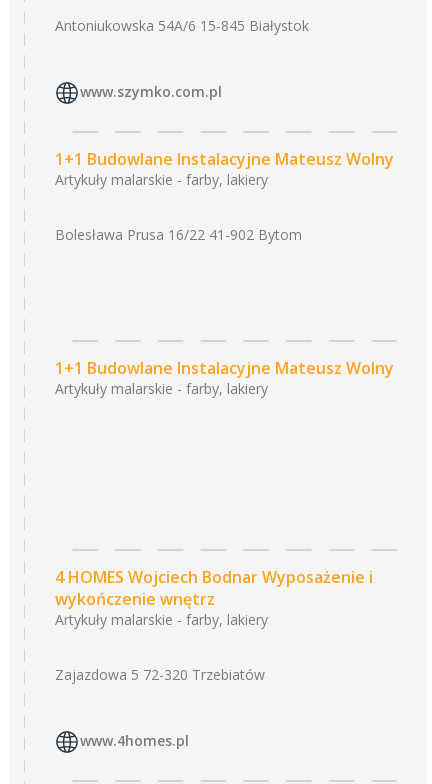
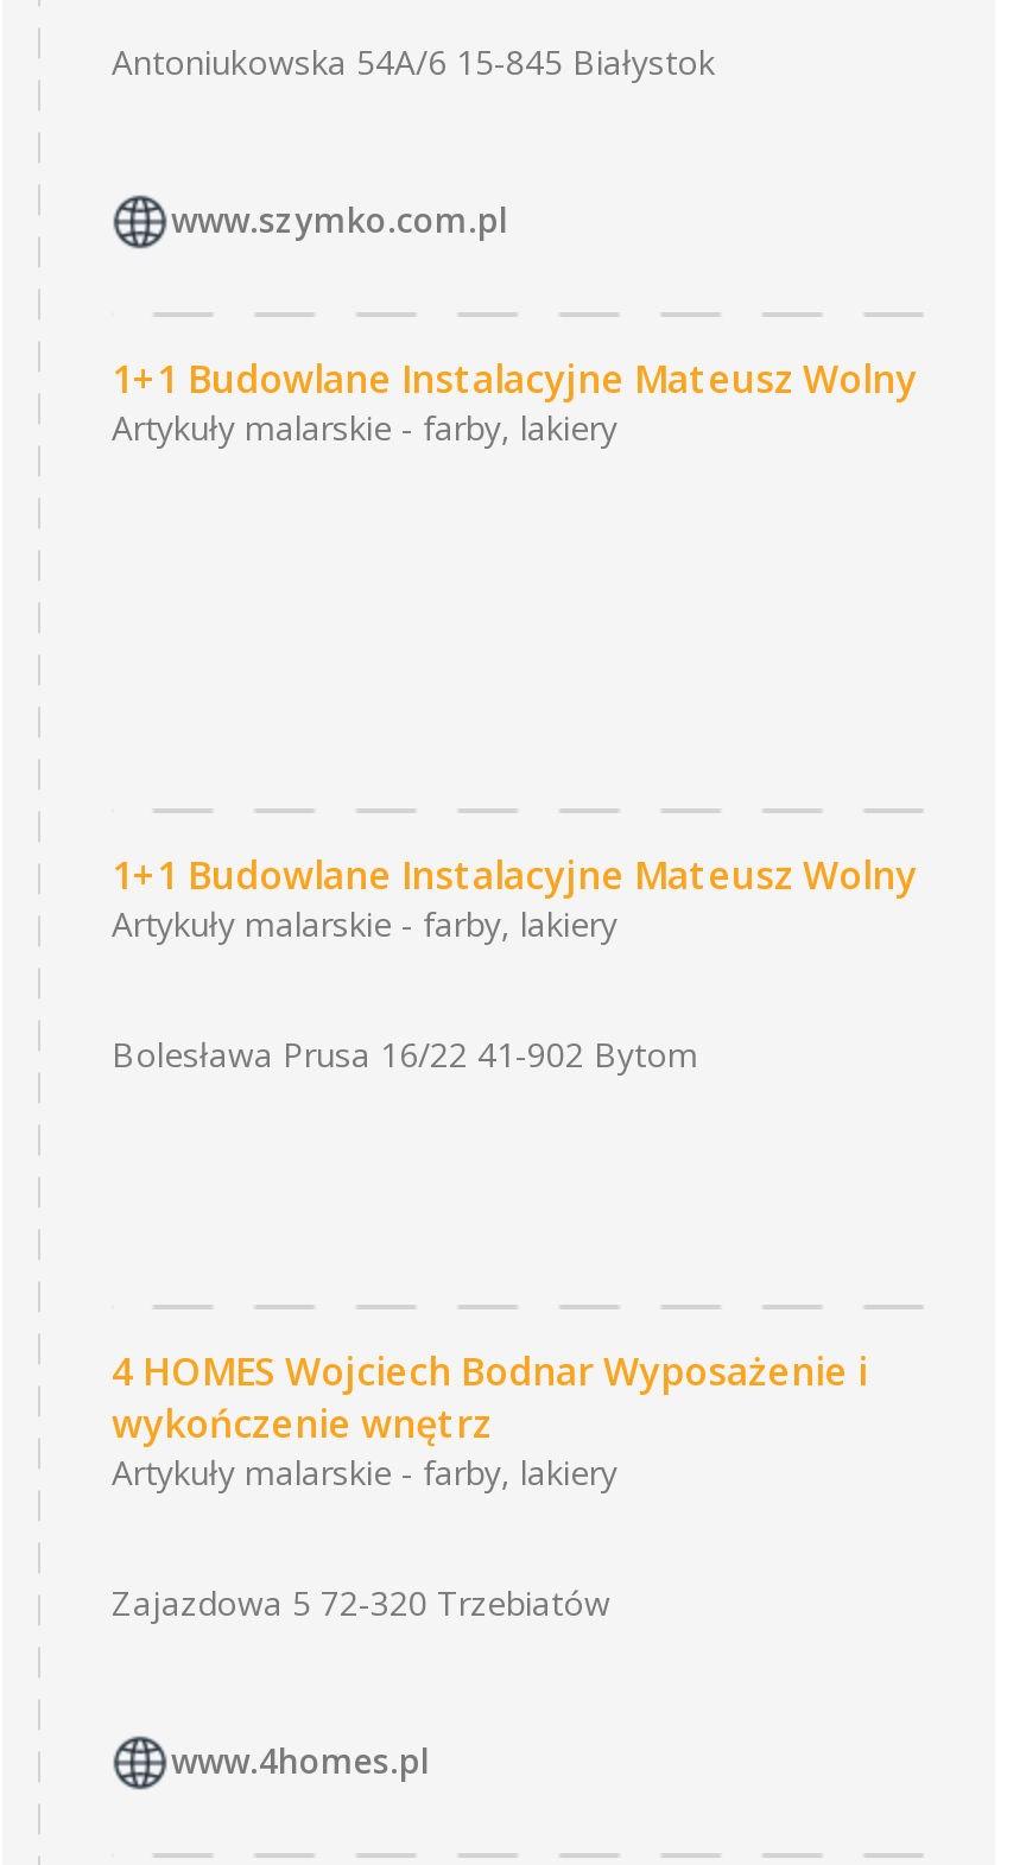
moved down: Bolesława Prusa 16/22 41-902 Bytom
